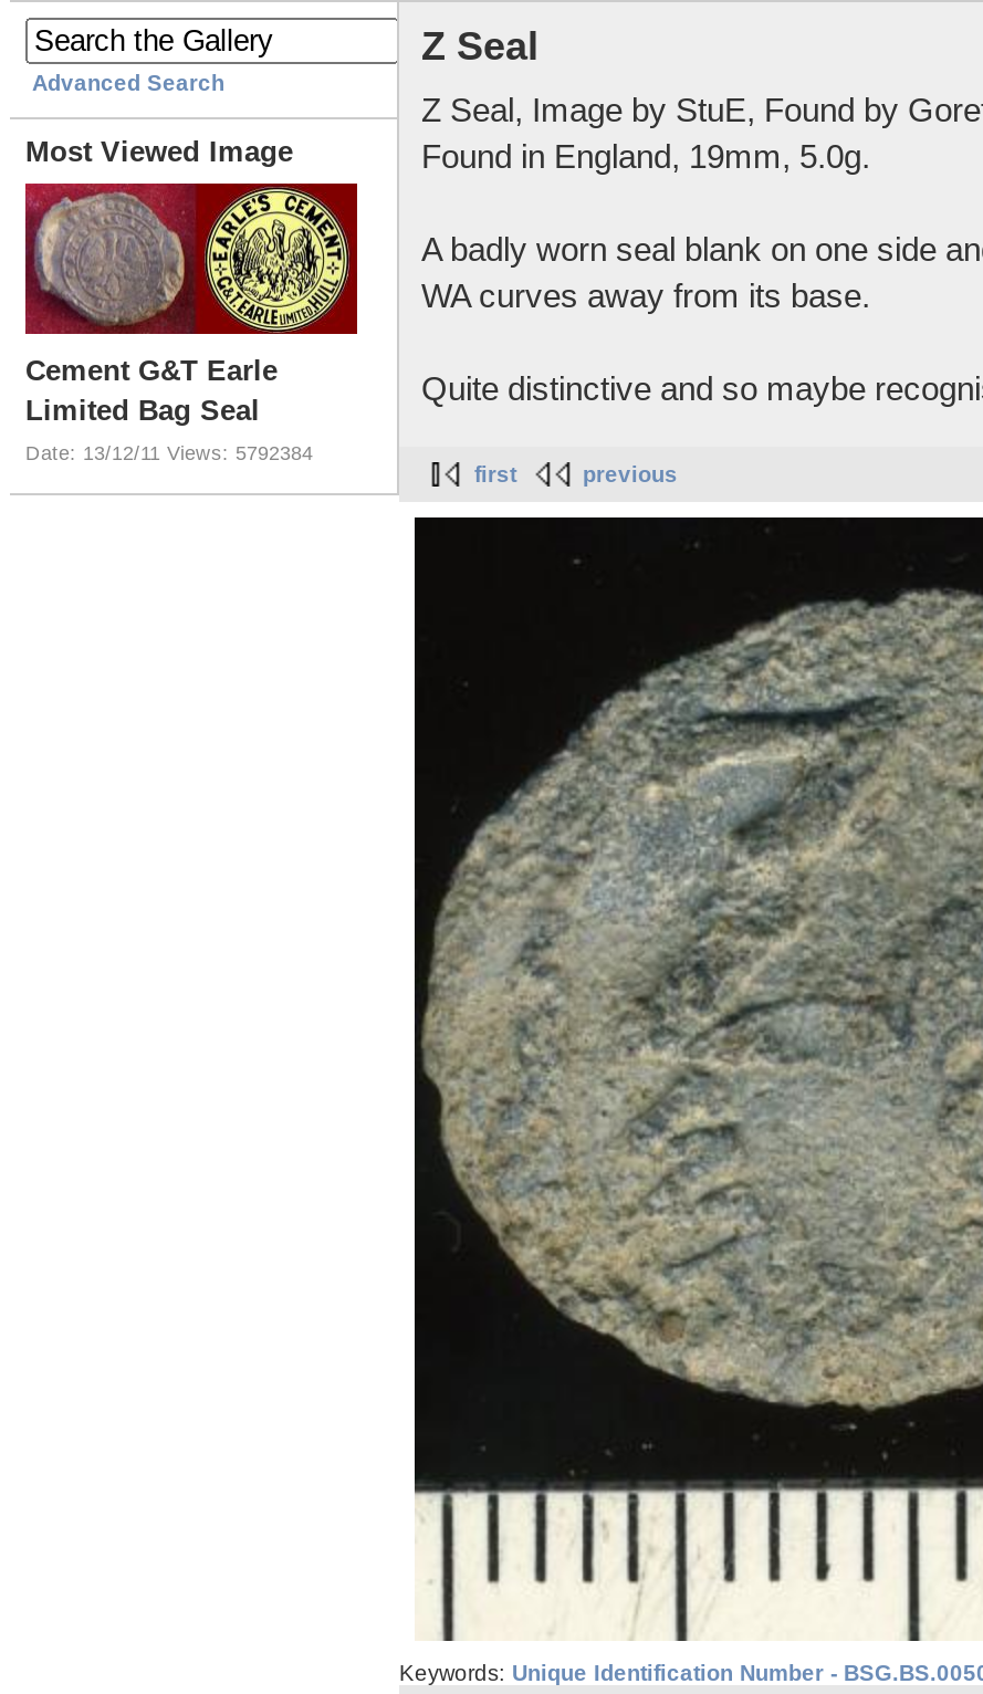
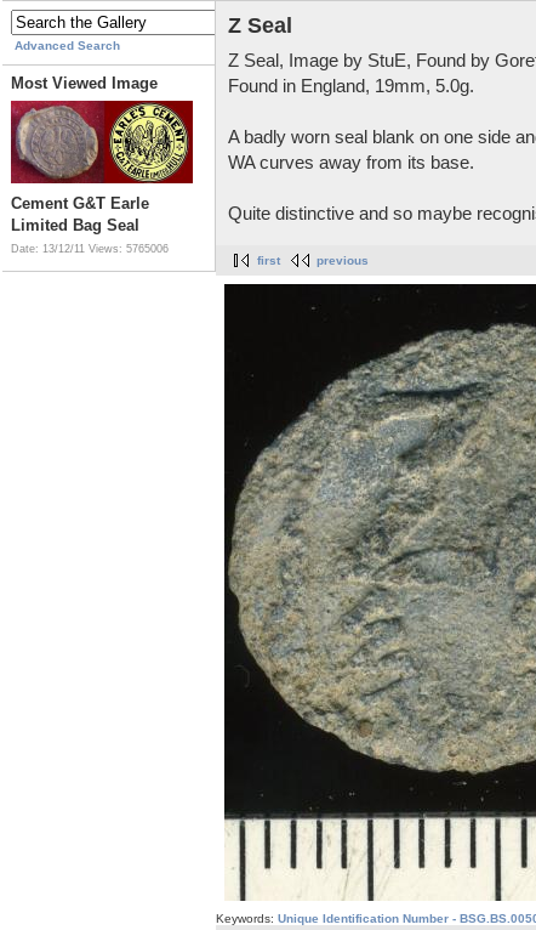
- Date: 13/12/11 Views: 5792384
+ Date: 13/12/11 Views: 5765006
